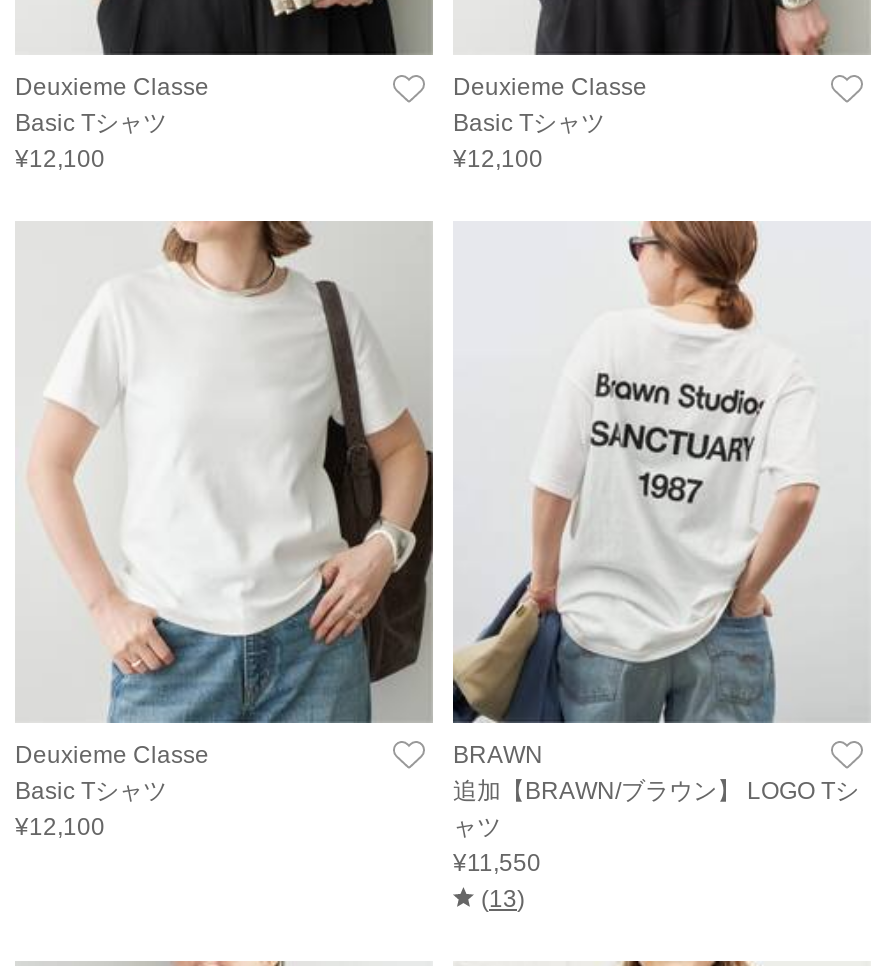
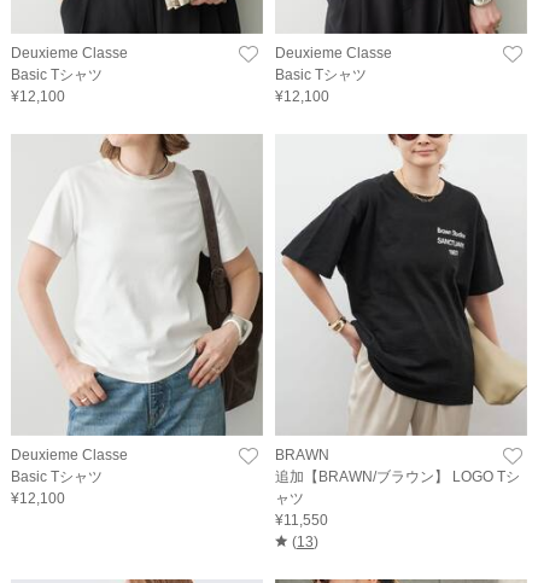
- [image]
+ [image]
